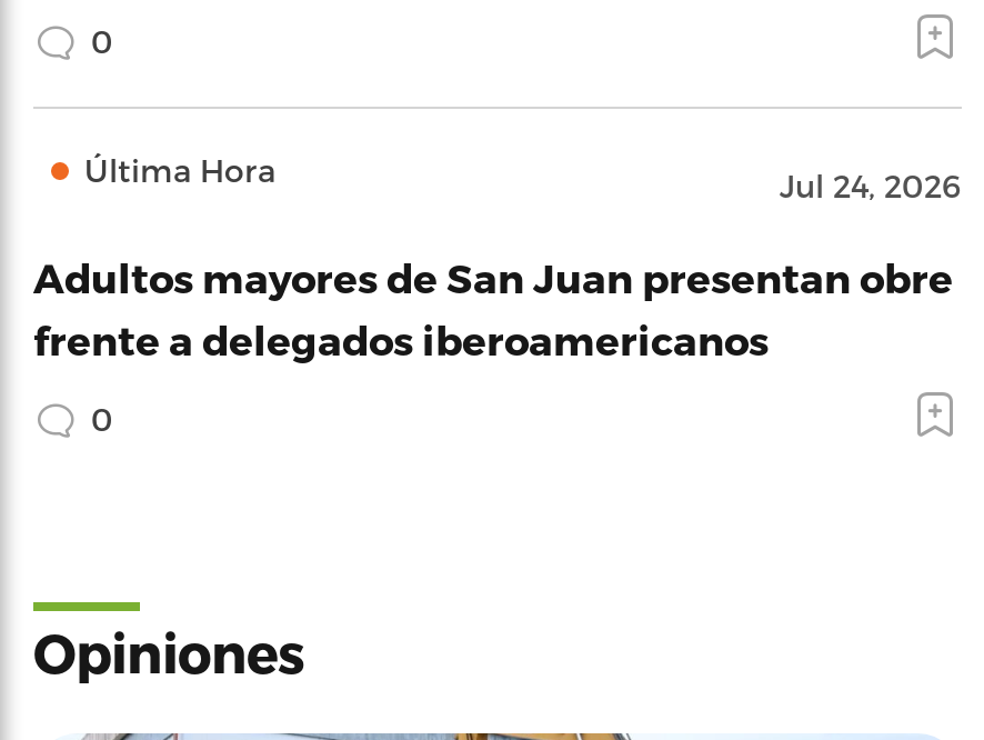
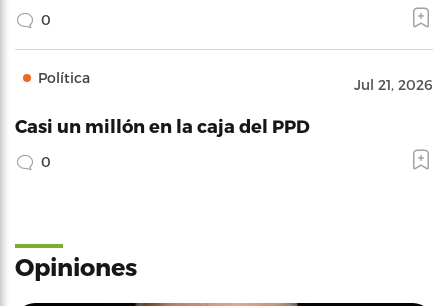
- Última Hora
- Jul 24, 2026
+ Política
+ Jul 21, 2026

- Adultos mayores de San Juan presentan obre
- frente a delegados iberoamericanos
+ Casi un millón en la caja del PPD
